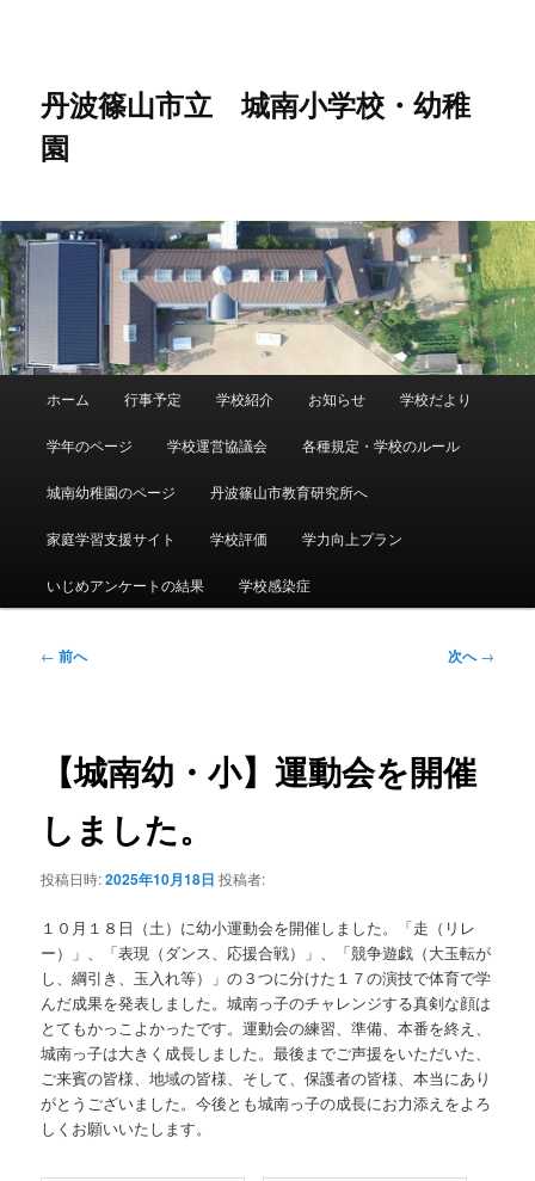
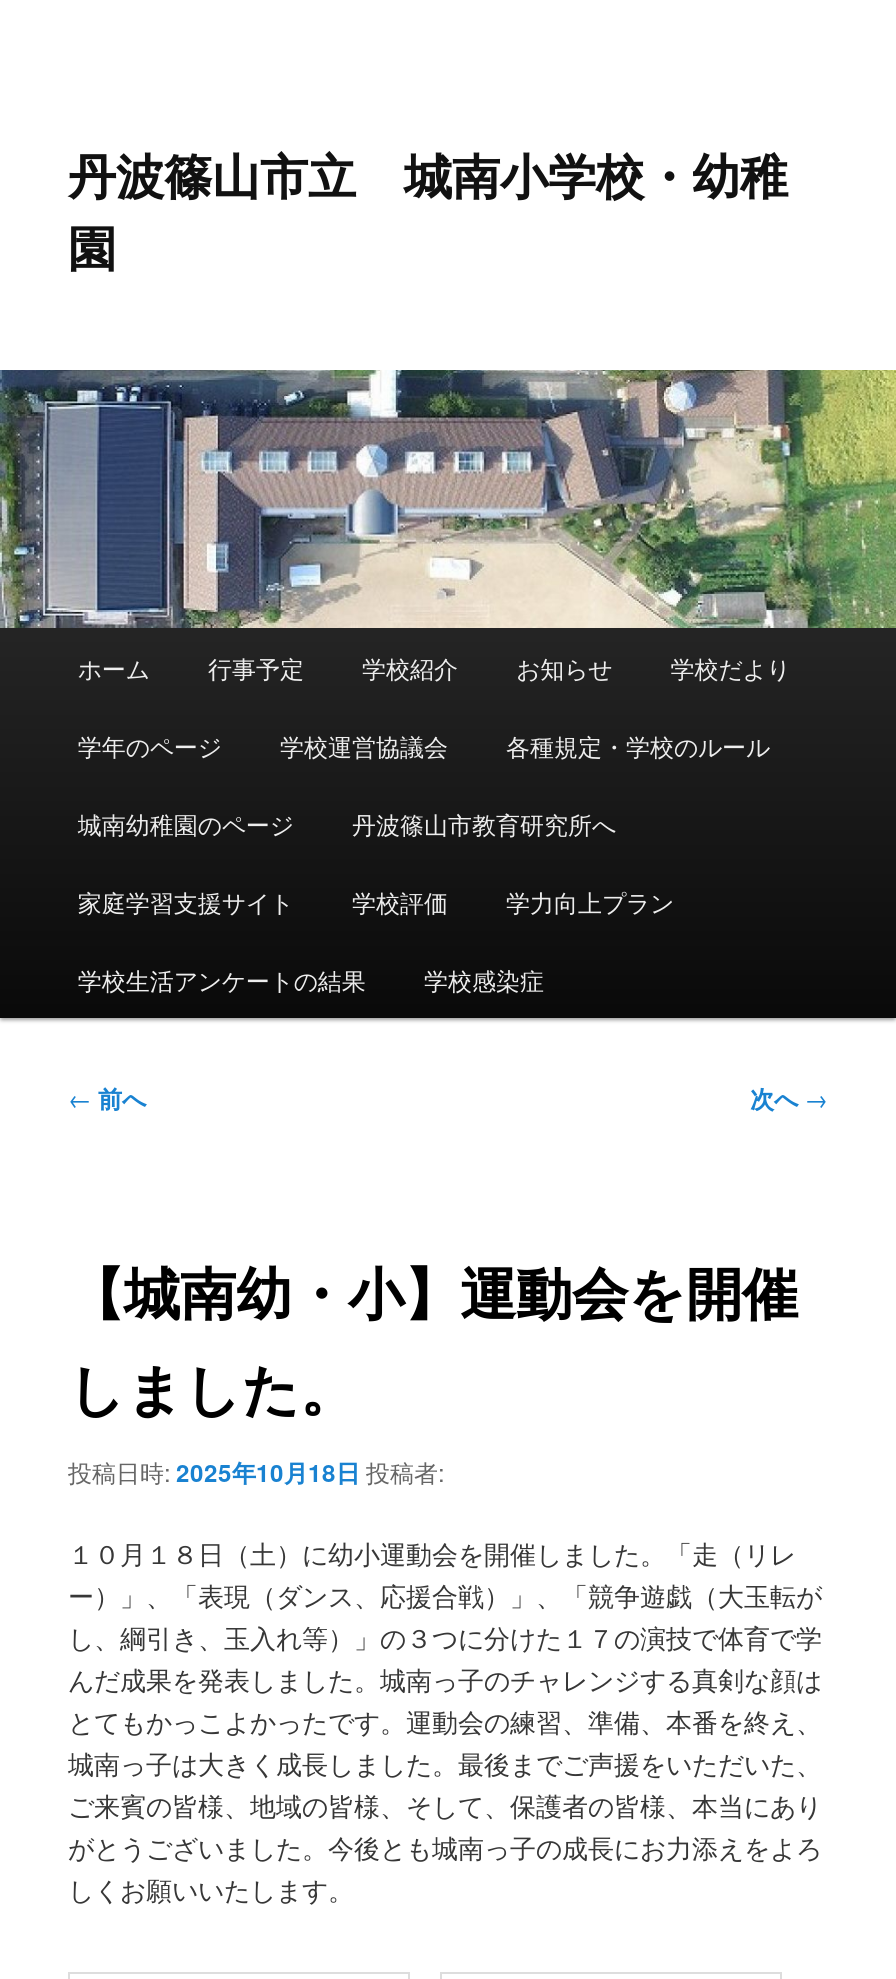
- いじめアンケートの結果
+ 学校生活アンケートの結果
